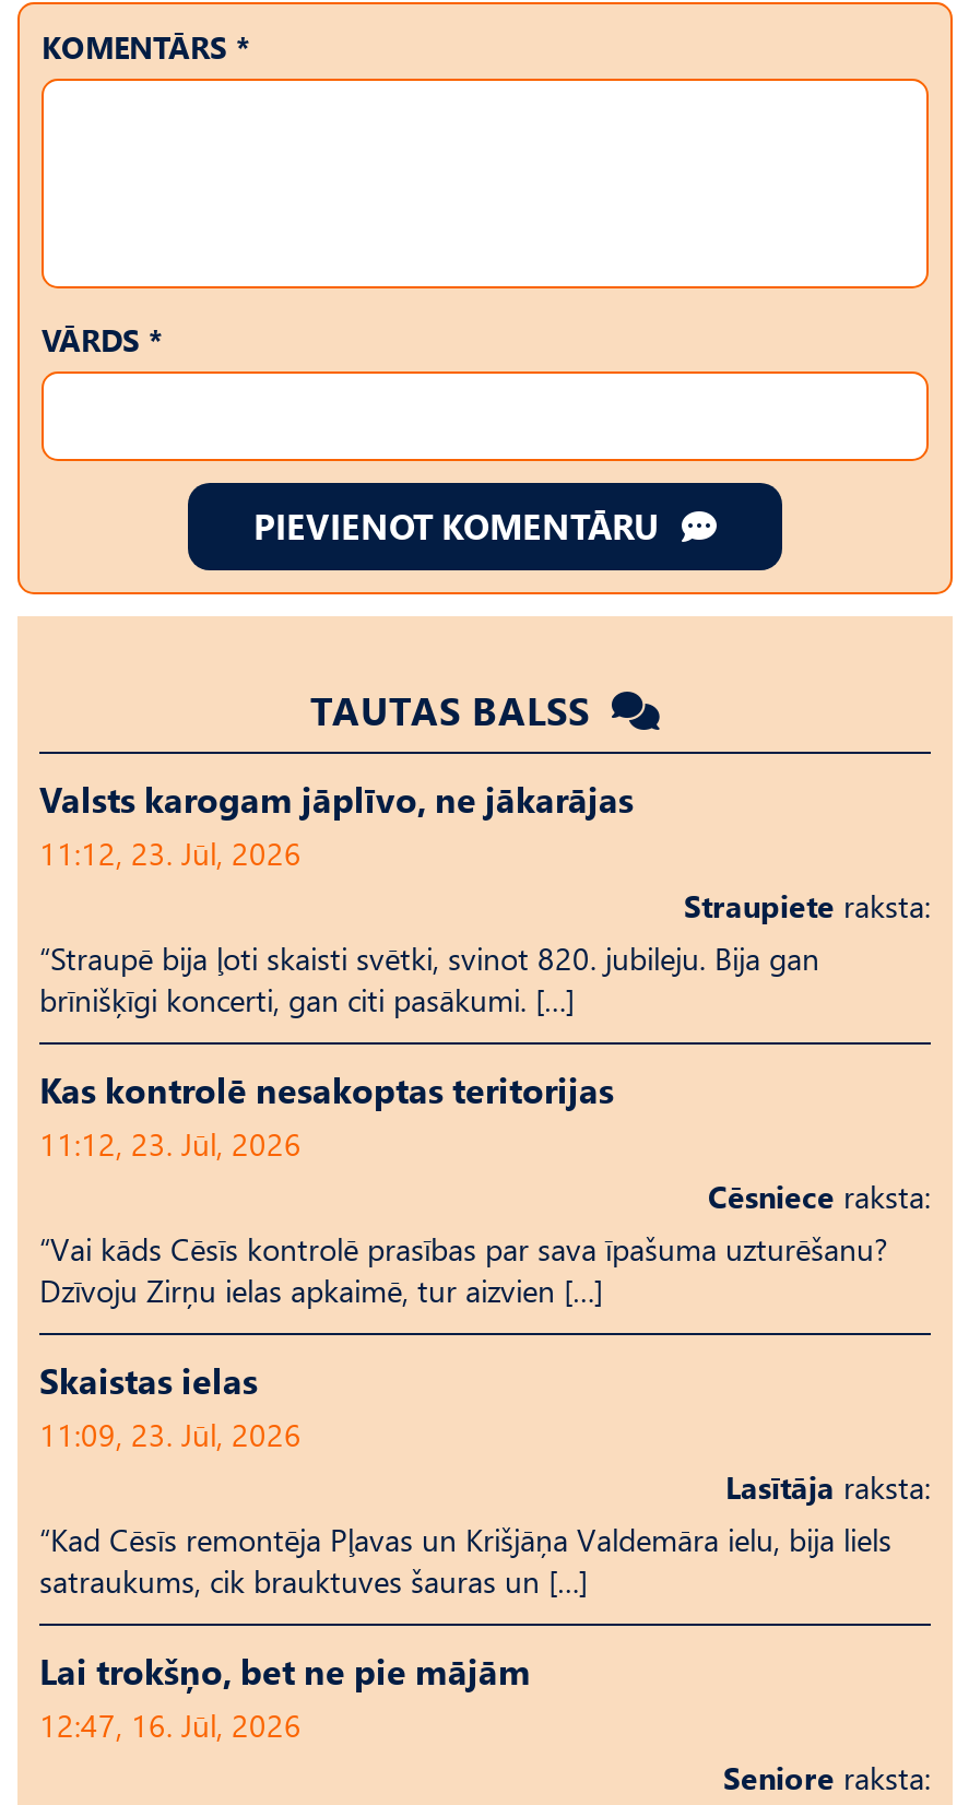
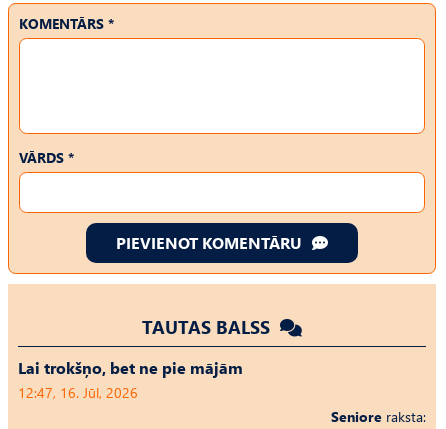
- Valsts karogam jāplīvo, ne jākarājas
- 11:12, 23. Jūl, 2026
- Straupiete raksta:
- “Straupē bija ļoti skaisti svētki, svinot 820. jubileju. Bija gan
- brīnišķīgi koncerti, gan citi pasākumi. […]
- Kas kontrolē nesakoptas teritorijas
- 11:12, 23. Jūl, 2026
- Cēsniece raksta:
- “Vai kāds Cēsīs kontrolē prasības par sava īpašuma uzturēšanu?
- Dzīvoju Zirņu ielas apkaimē, tur aizvien […]
- Skaistas ielas
- 11:09, 23. Jūl, 2026
- Lasītāja raksta:
- “Kad Cēsīs remontēja Pļavas un Krišjāņa Valdemāra ielu, bija liels
- satraukums, cik brauktuves šauras un […]
